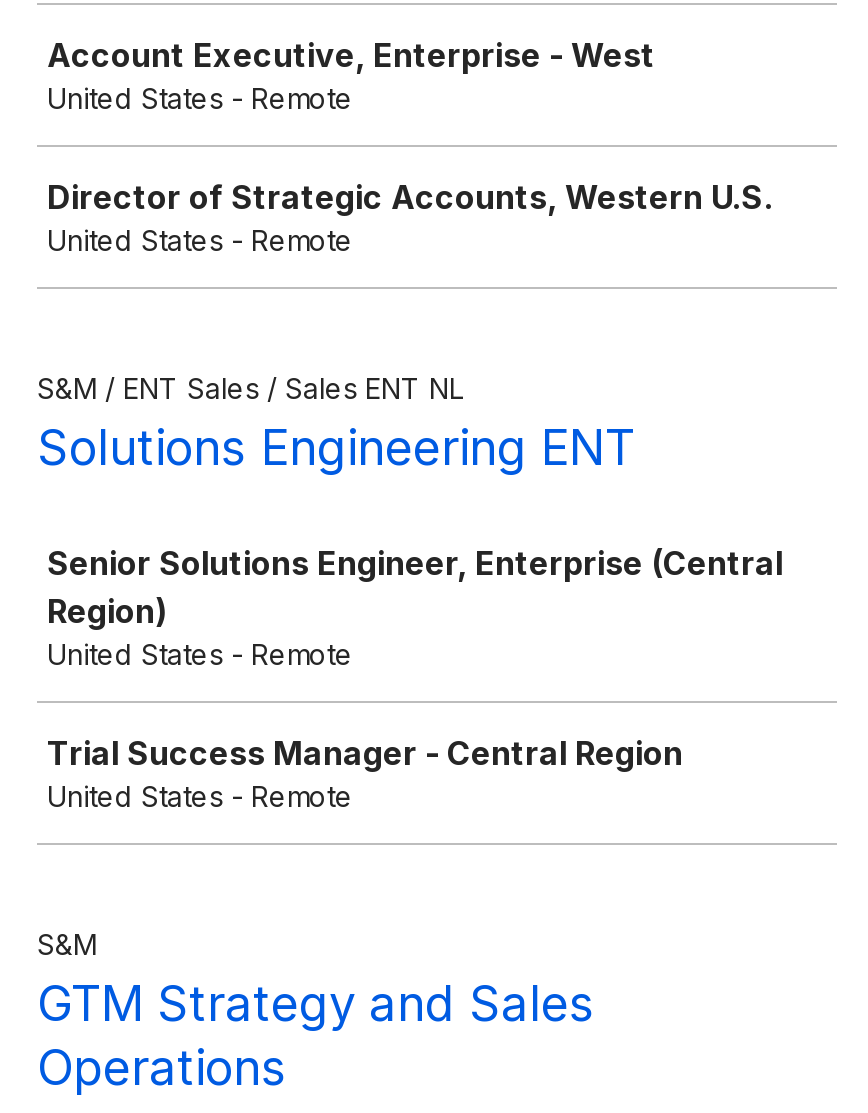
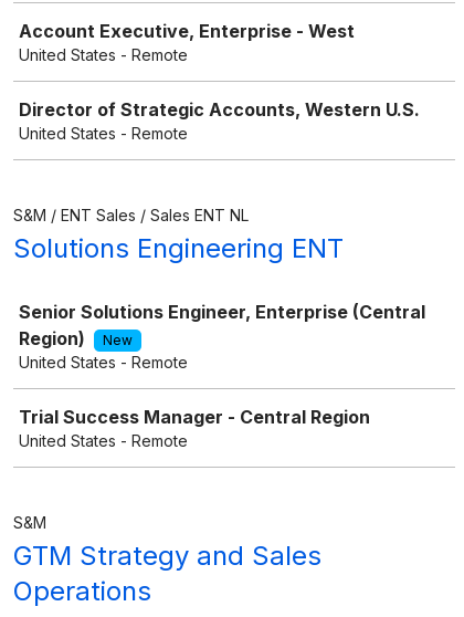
+ New
